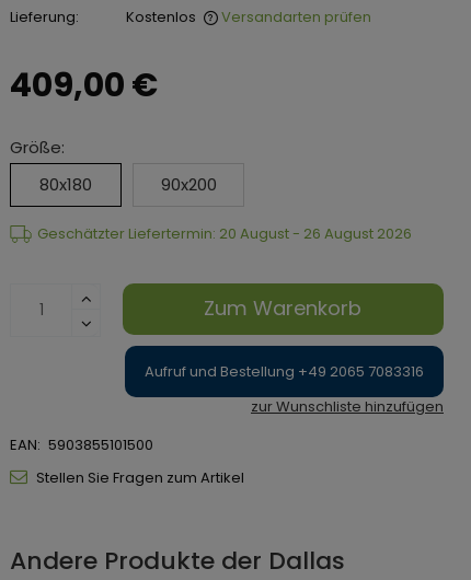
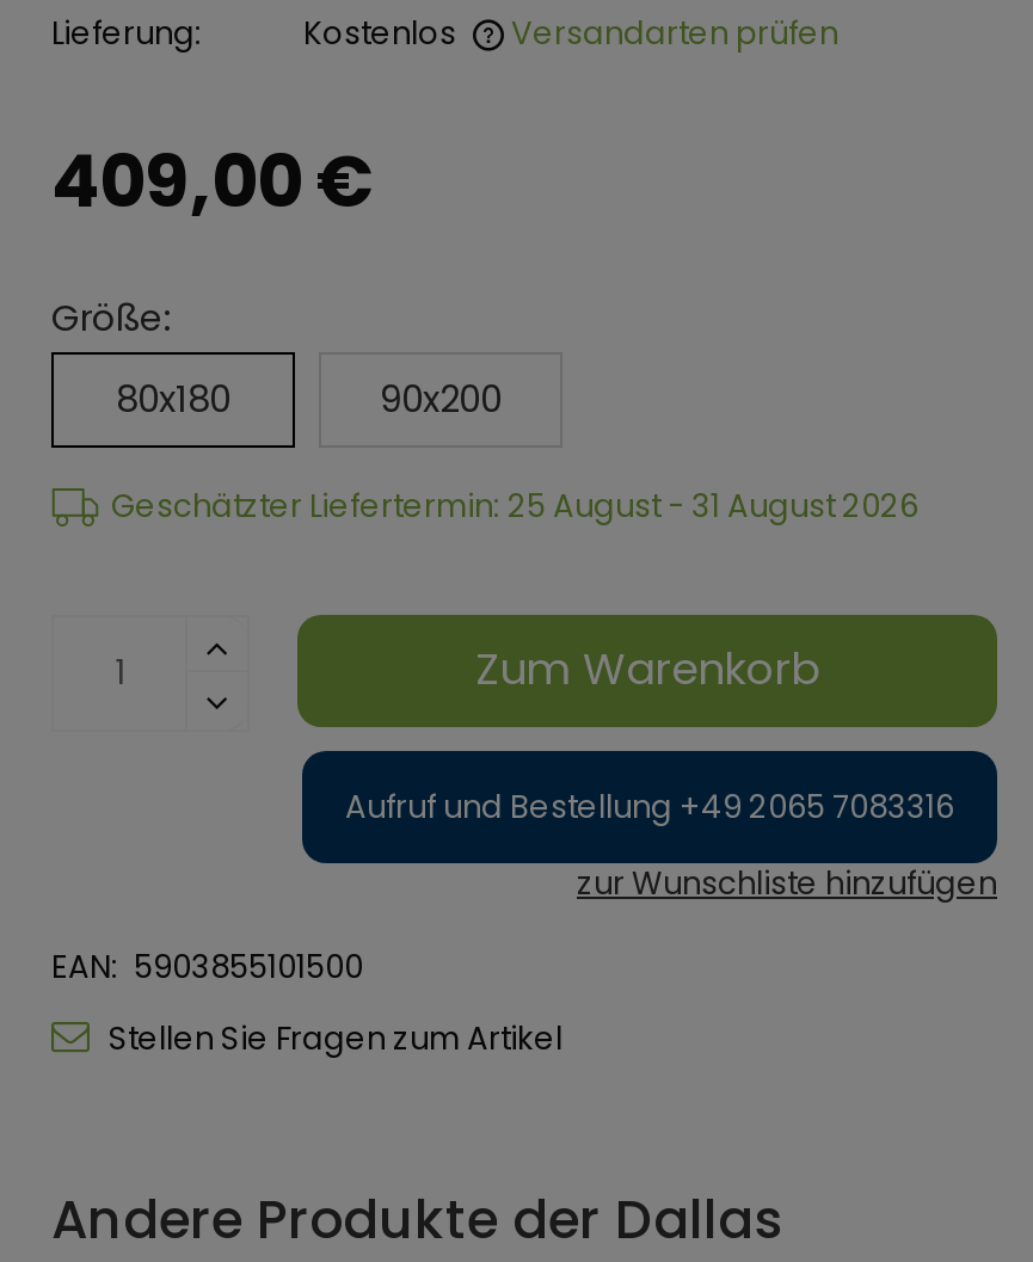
- Geschätzter Liefertermin: 20 August - 26 August 2026
+ Geschätzter Liefertermin: 25 August - 31 August 2026
